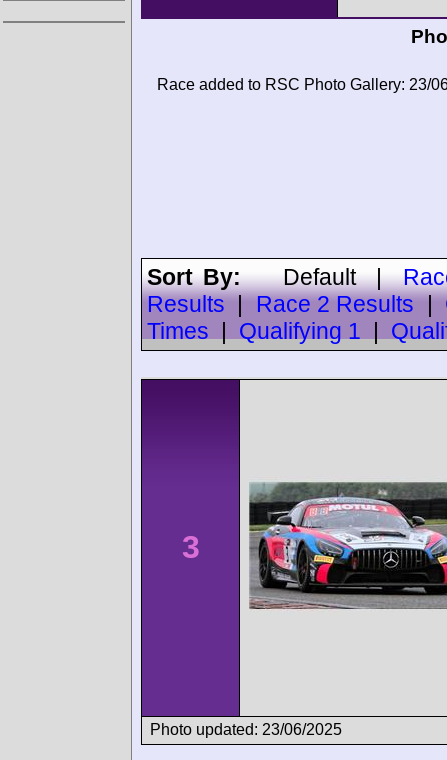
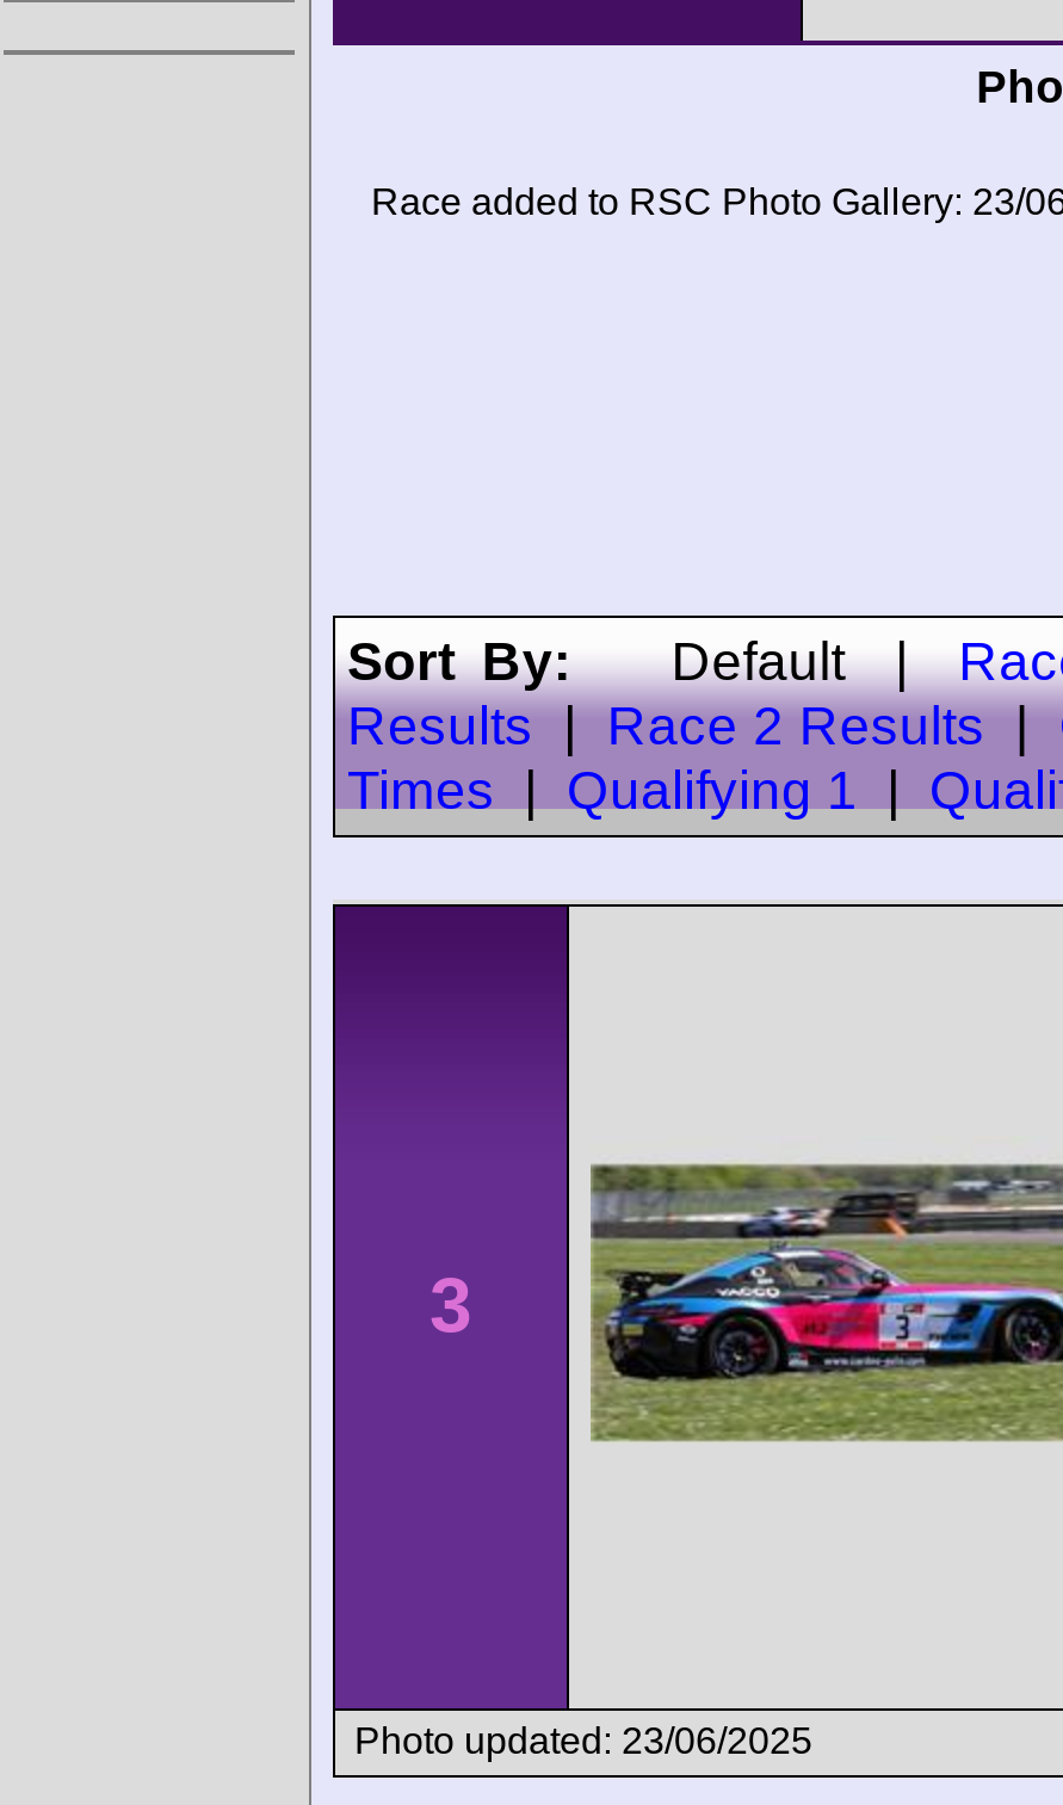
- [image]
+ [image]
